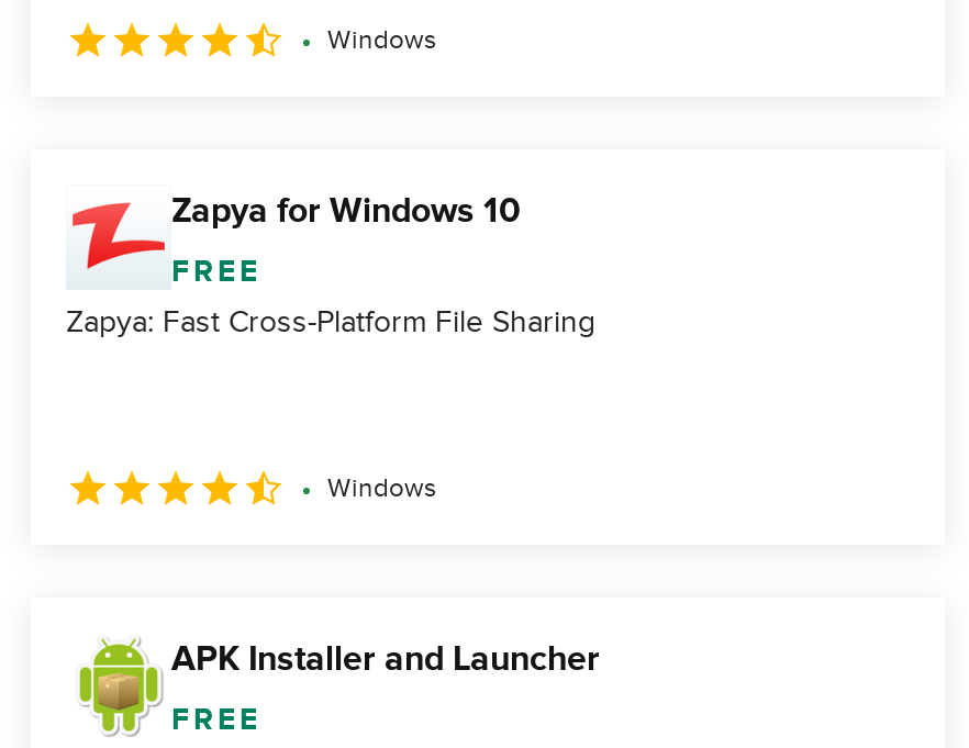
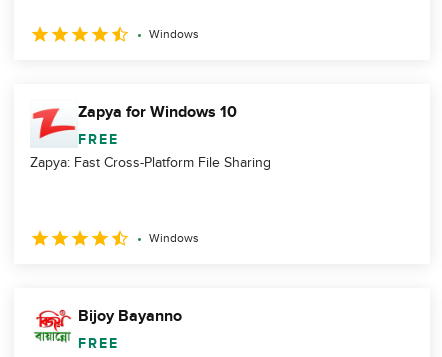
- [image]
- APK Installer and Launcher
+ [image]
+ Bijoy Bayanno
